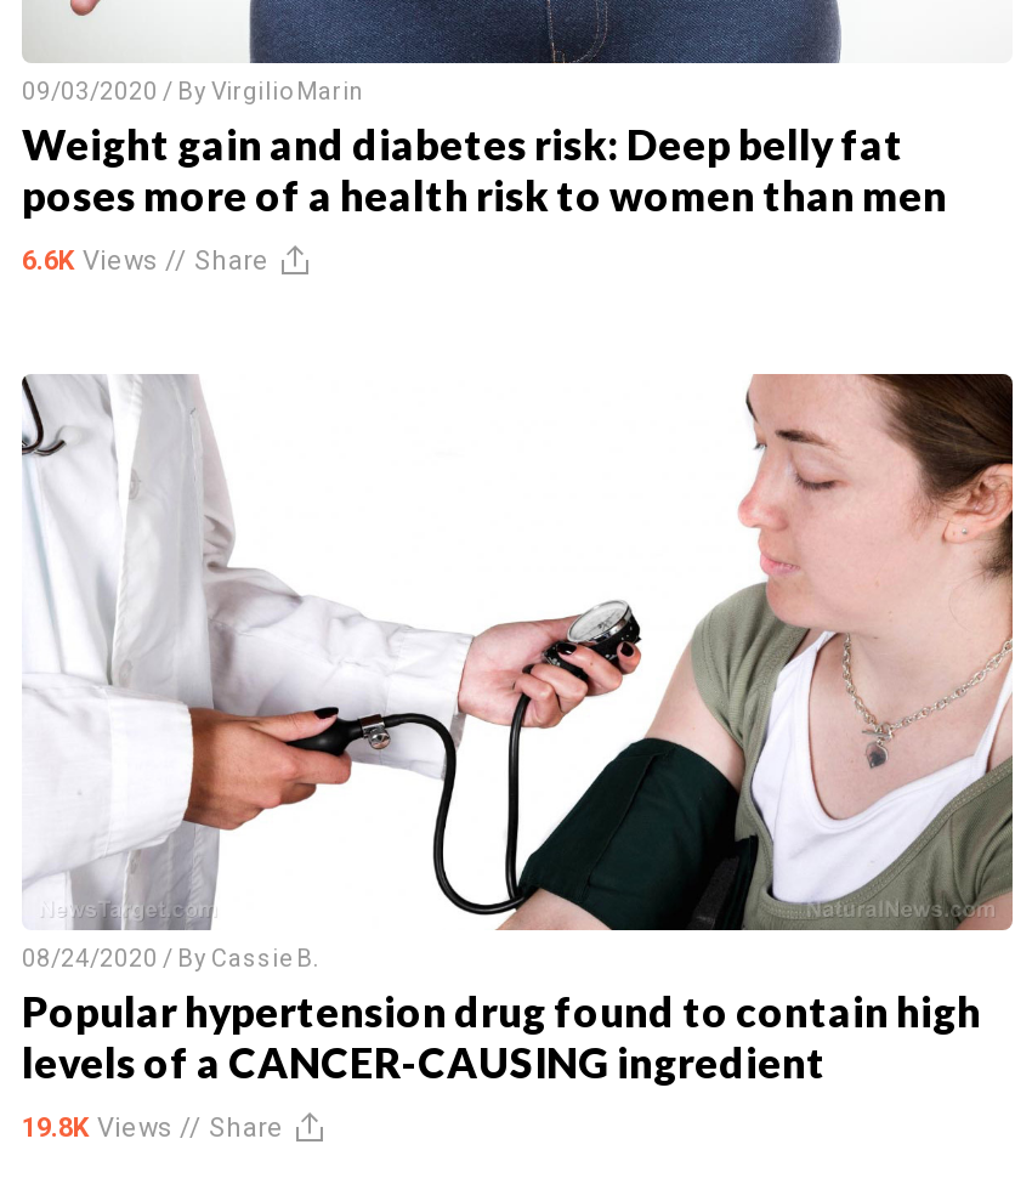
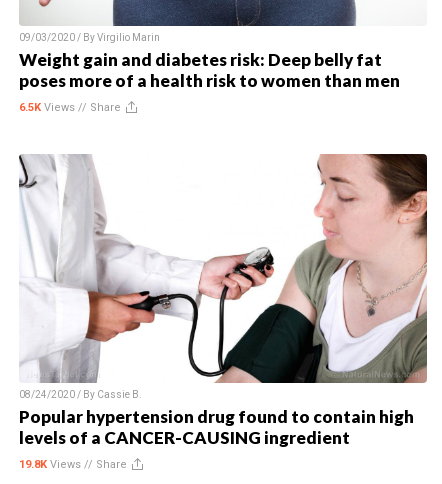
- 6.6K Views // Share
+ 6.5K Views // Share
